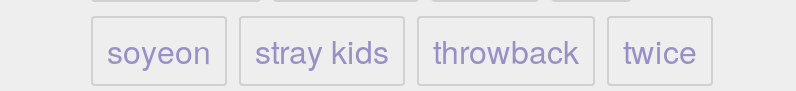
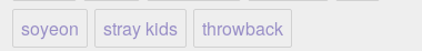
- twice
